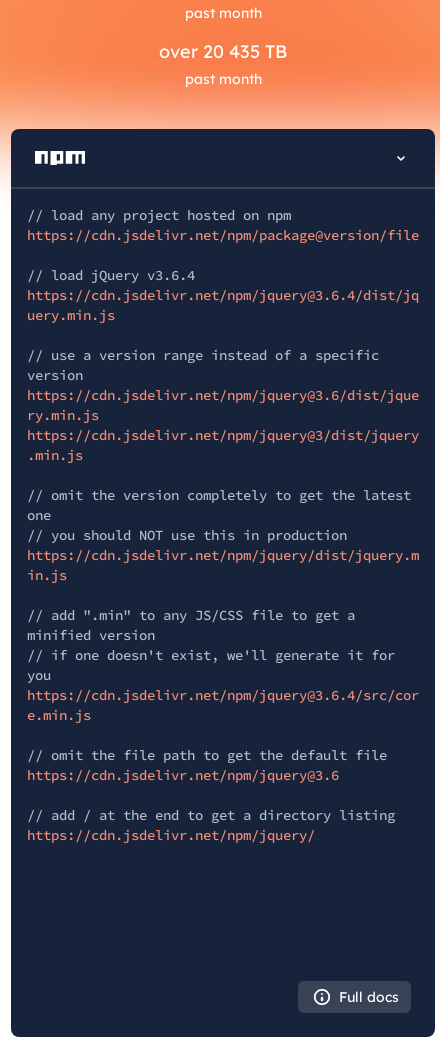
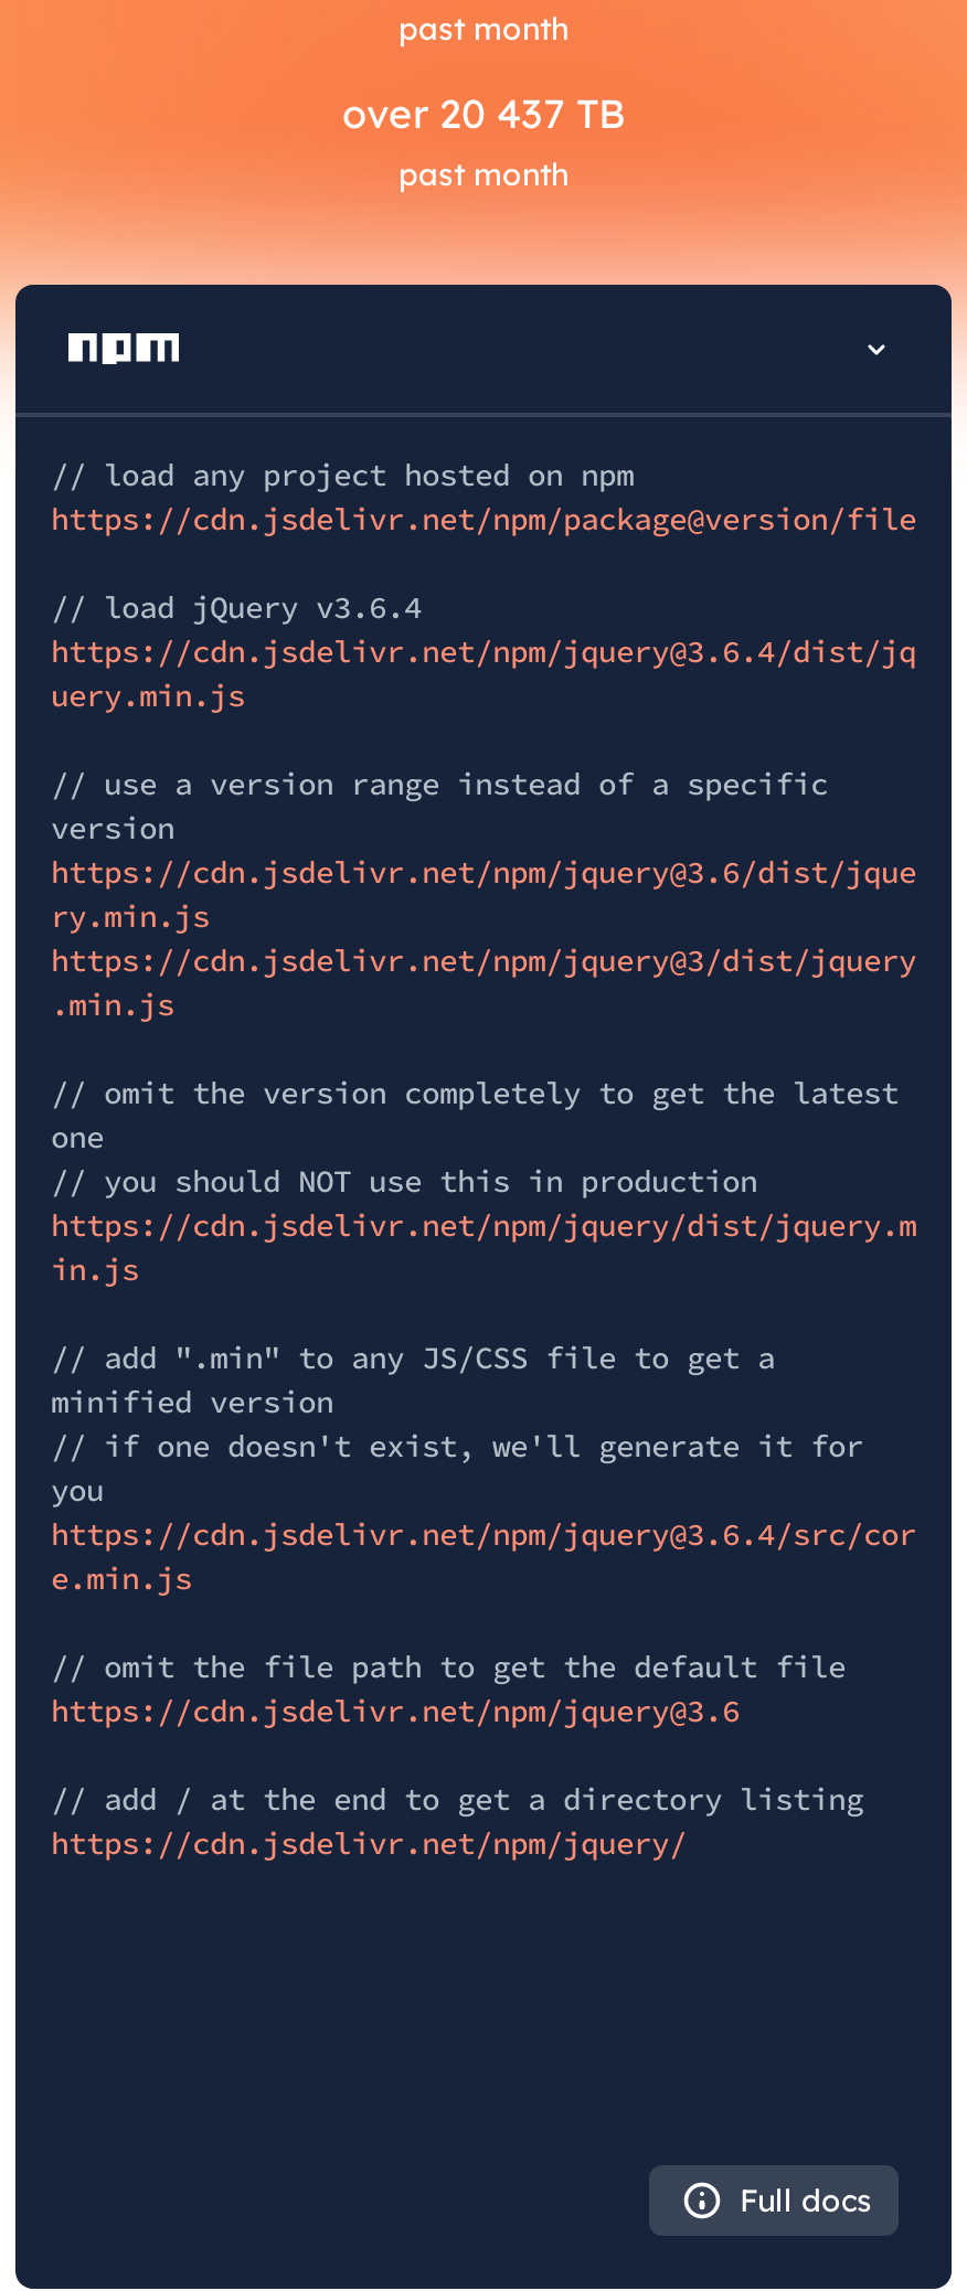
- over 20 435 TB
+ over 20 437 TB
